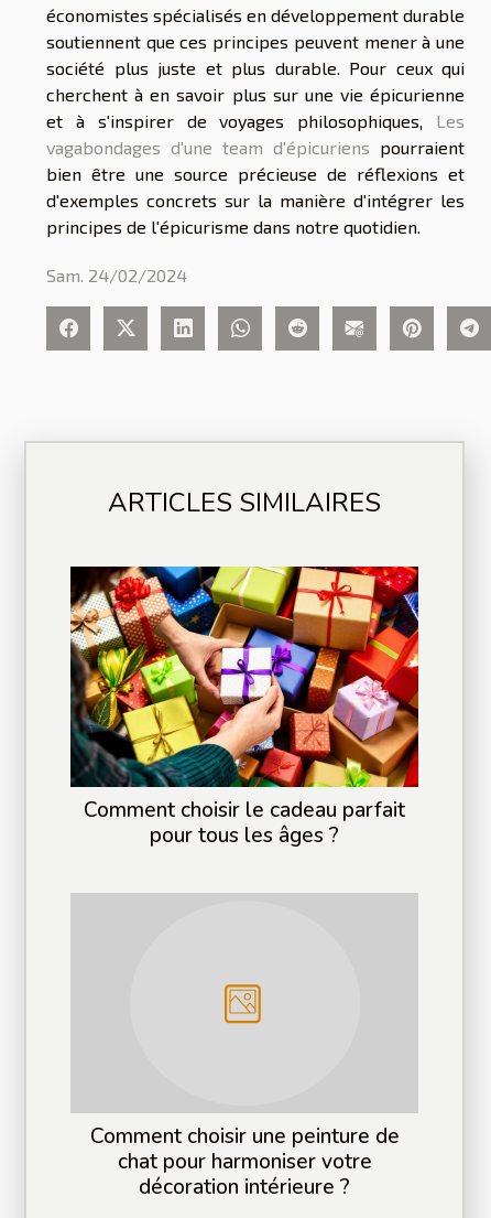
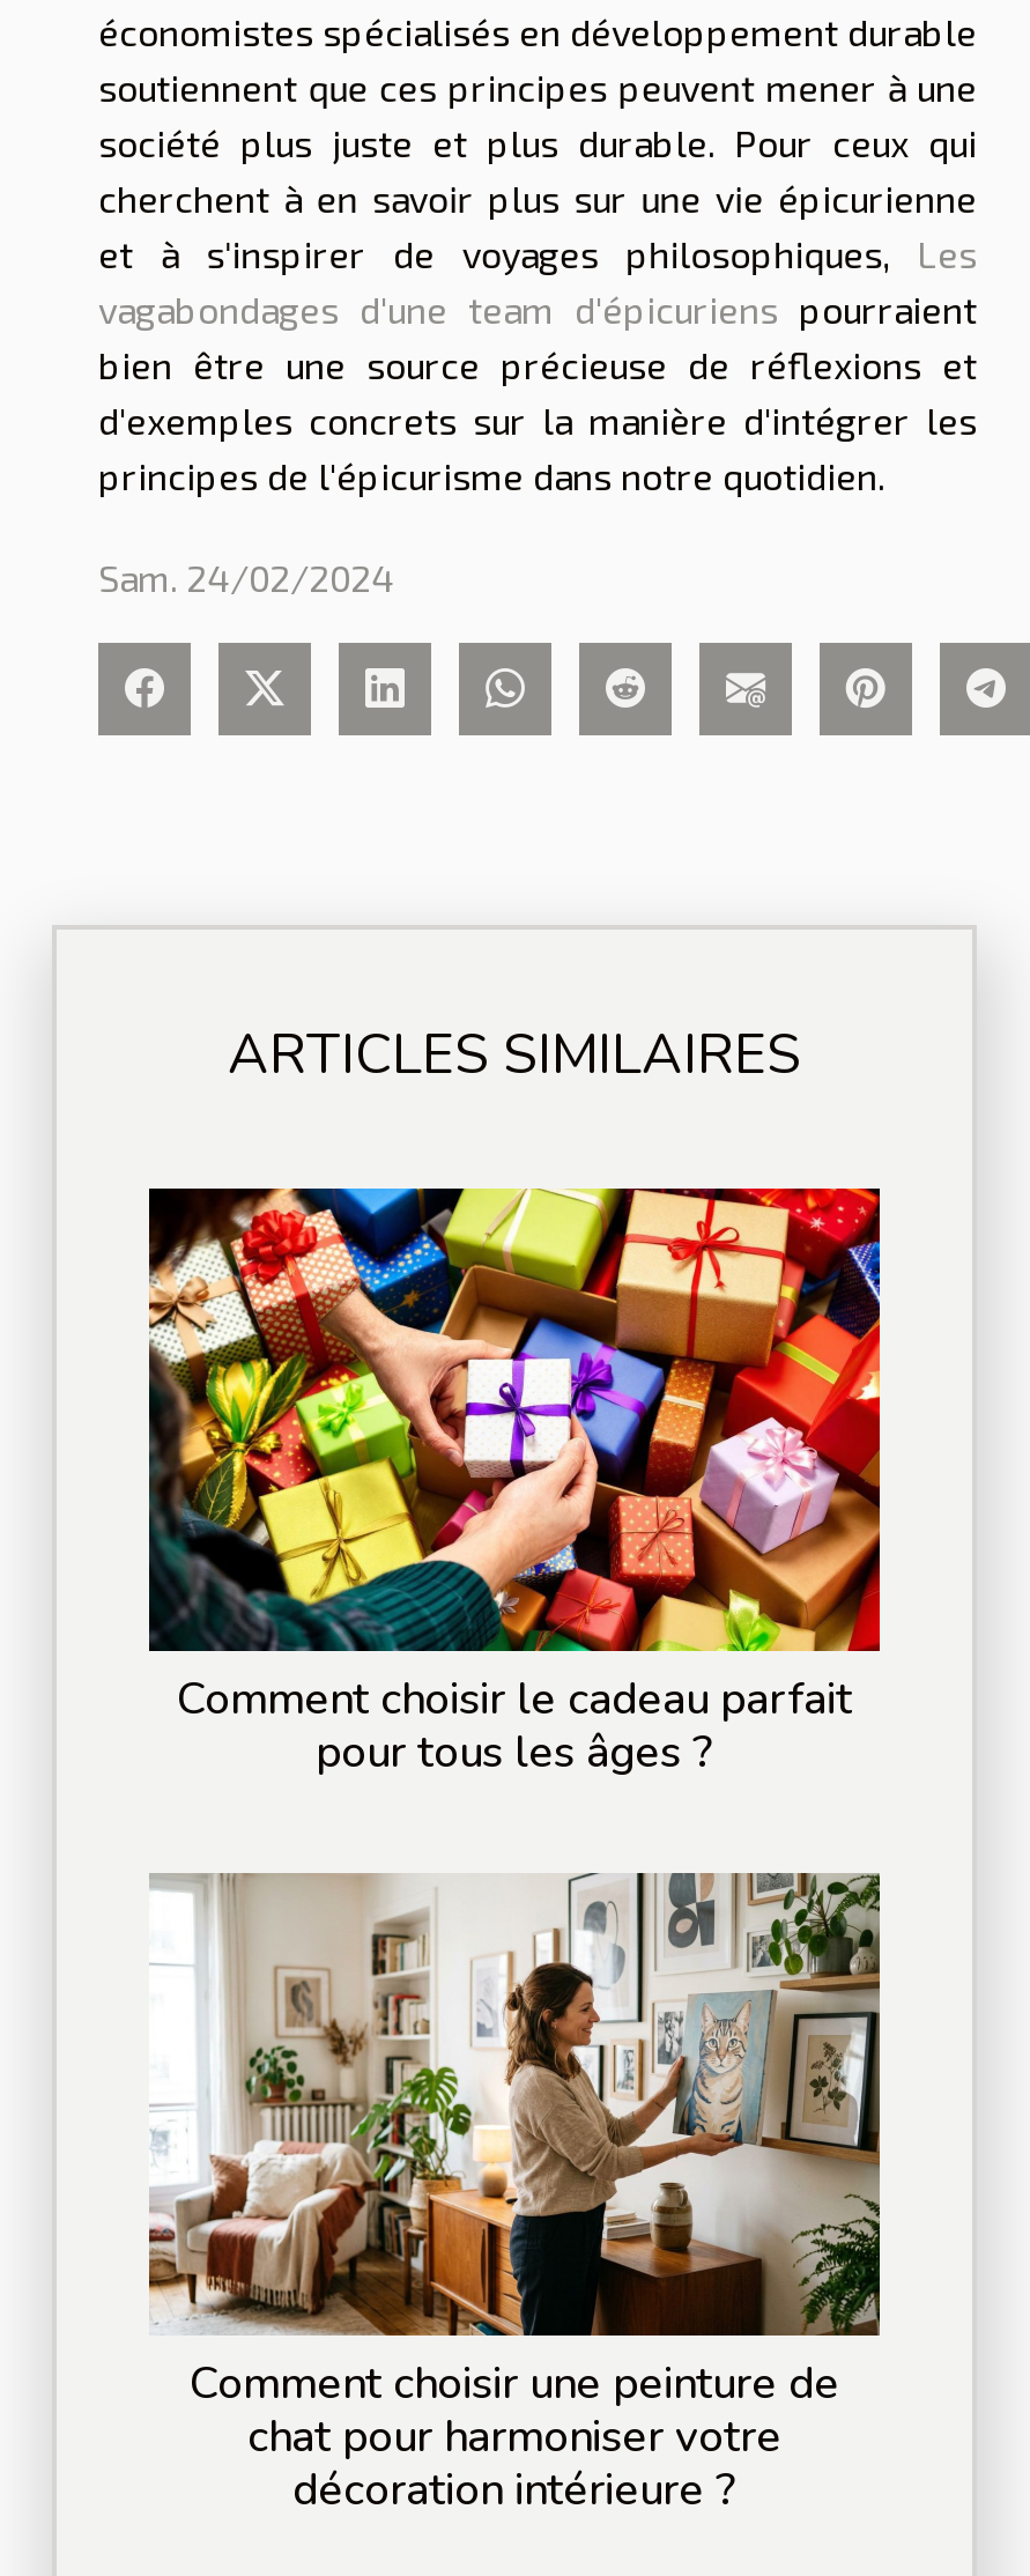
+ [image]
